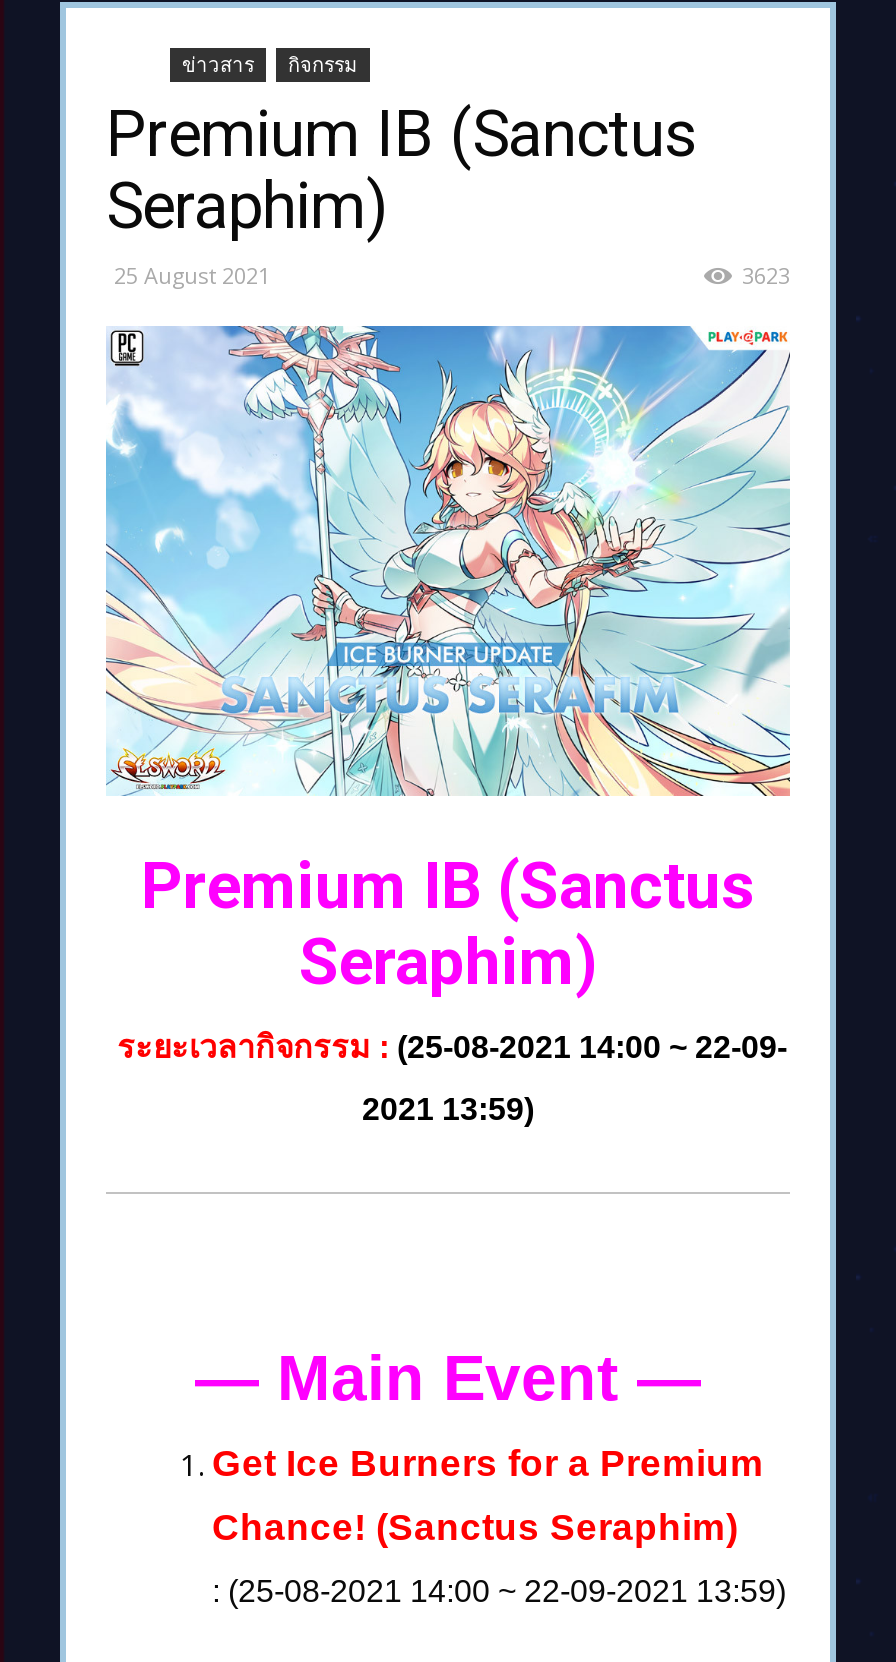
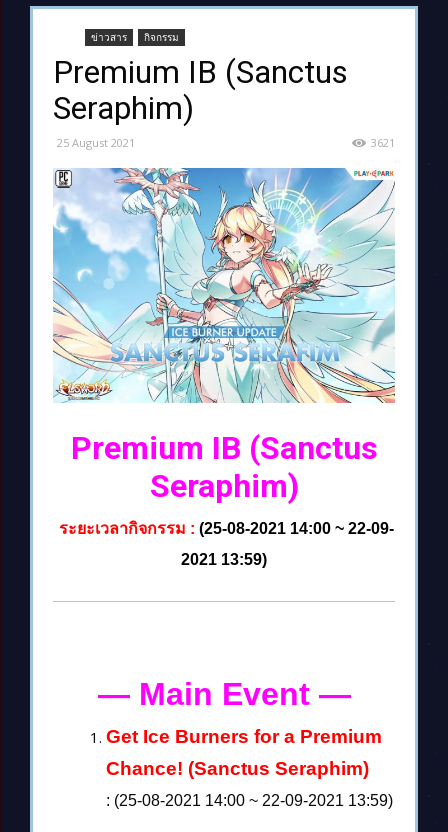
- 3623
+ 3621
